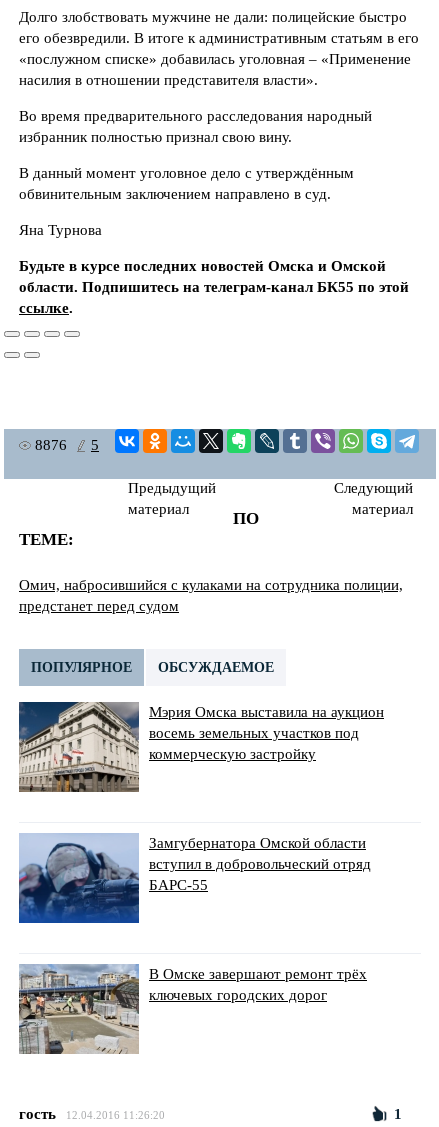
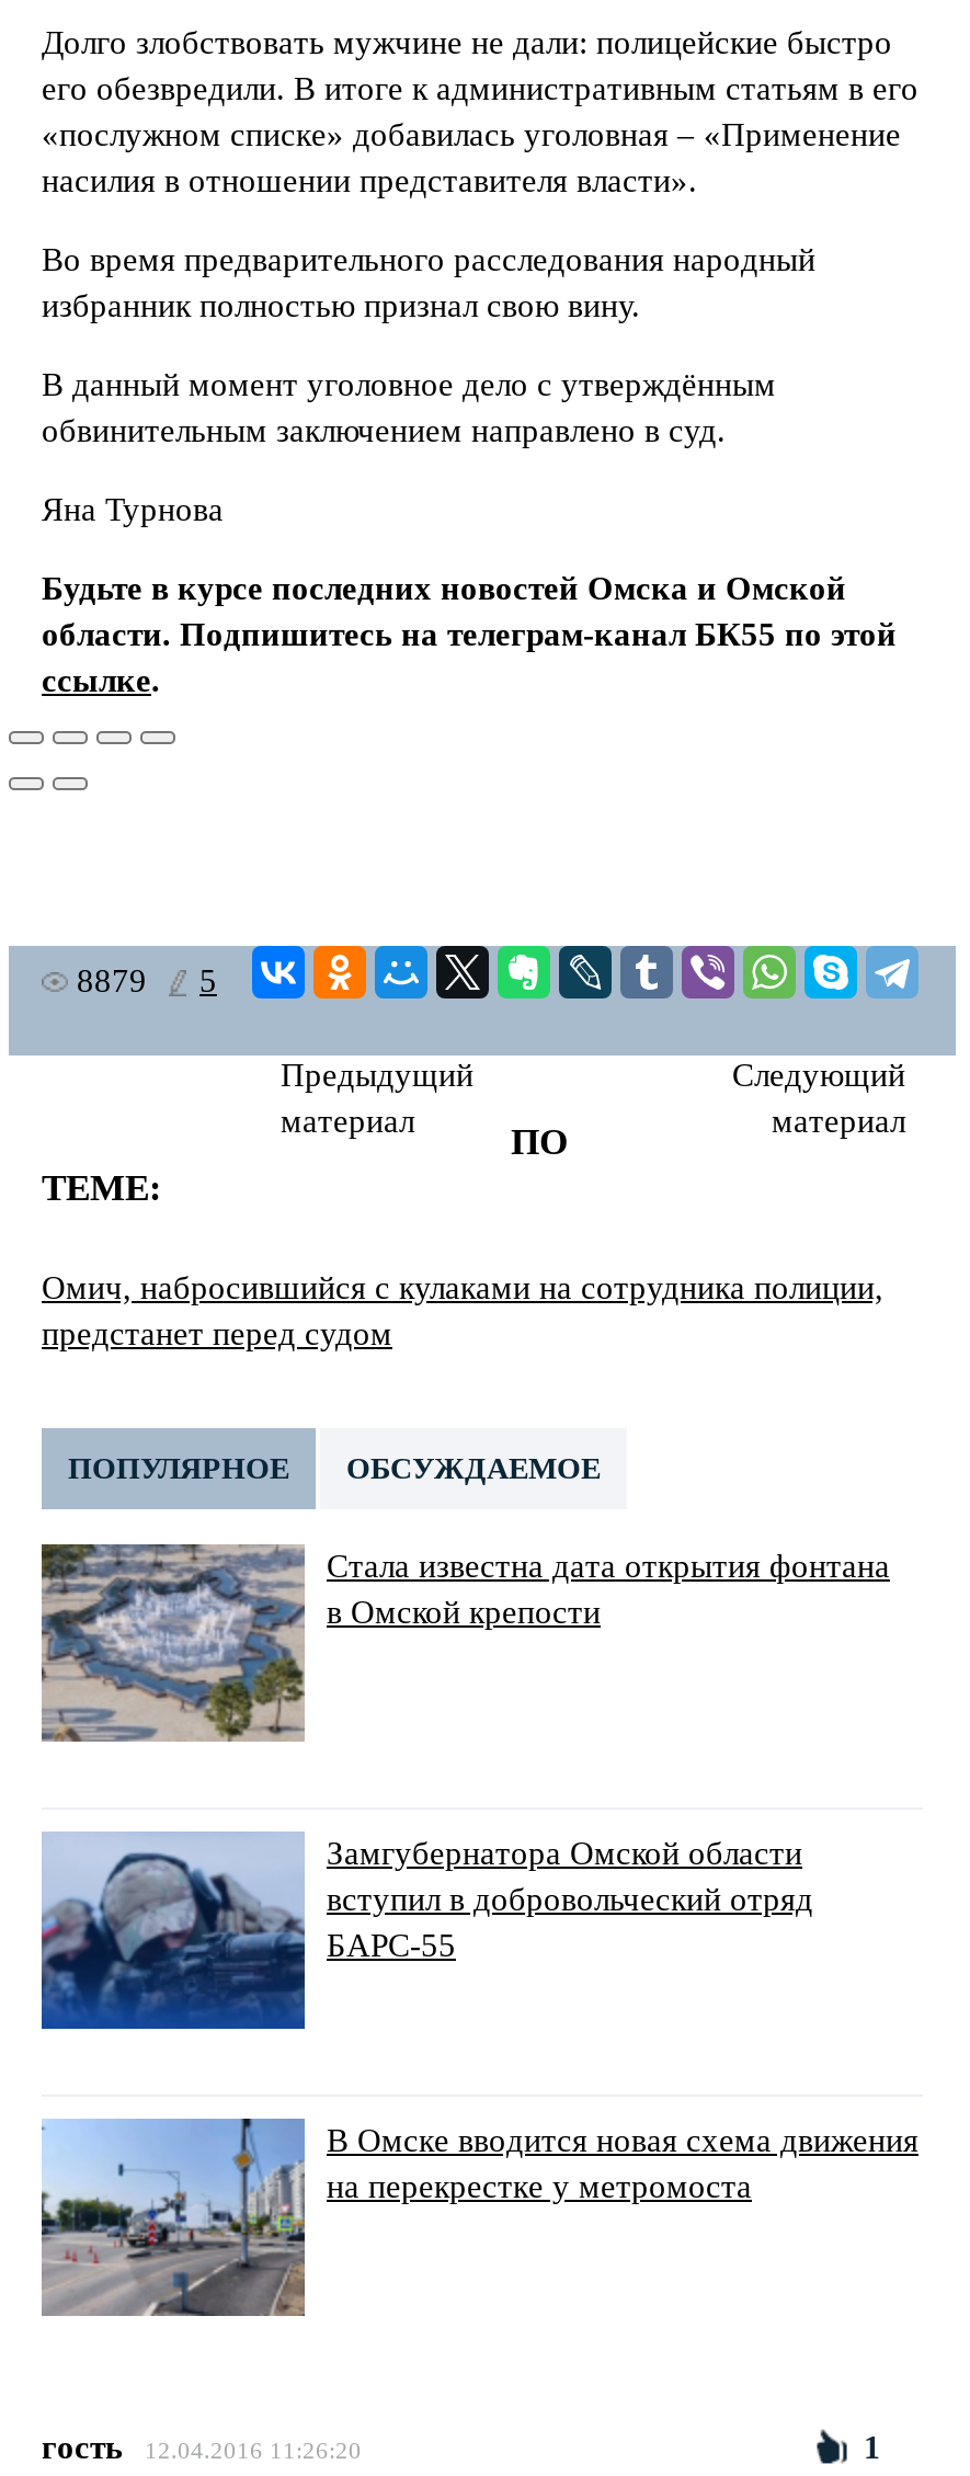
- 8876 5
+ 8879 5

- [image]
- Мэрия Омска выставила на аукцион
- восемь земельных участков под
- коммерческую застройку
+ [image]
+ Стала известна дата открытия фонтана
+ в Омской крепости

- [image]
- В Омске завершают ремонт трёх
- ключевых городских дорог
+ [image]
+ В Омске вводится новая схема движения
+ на перекрестке у метромоста
